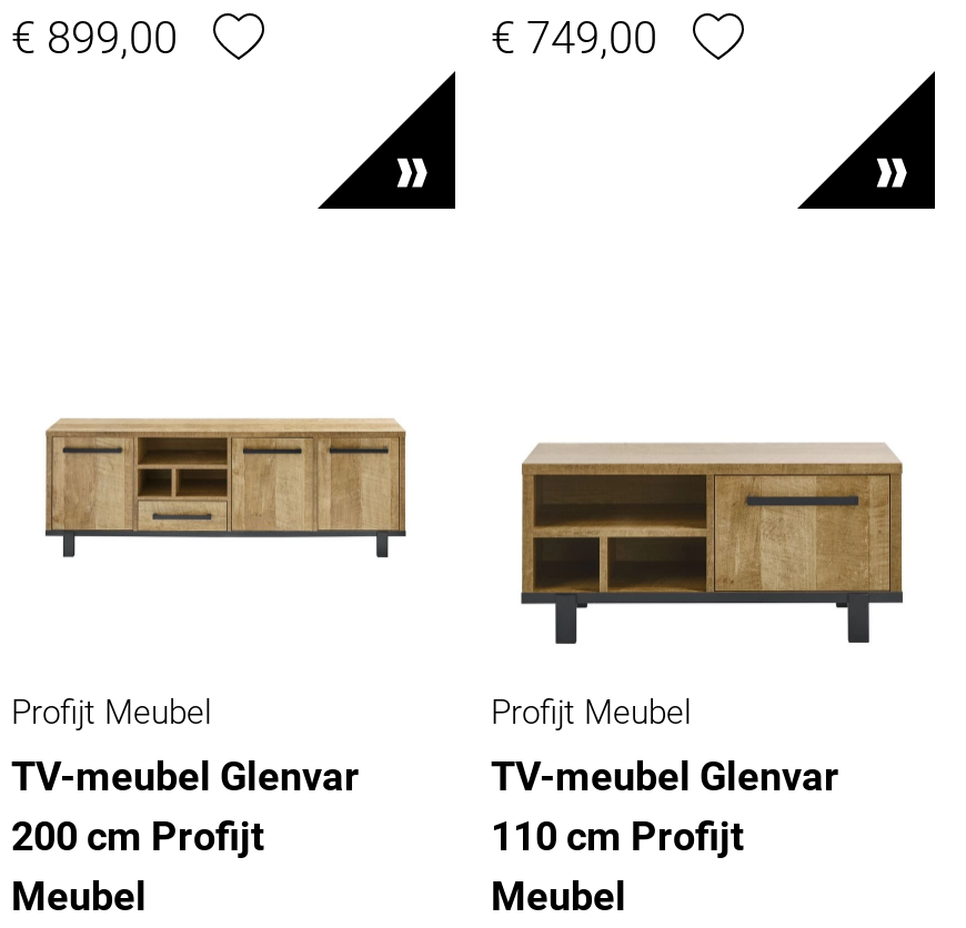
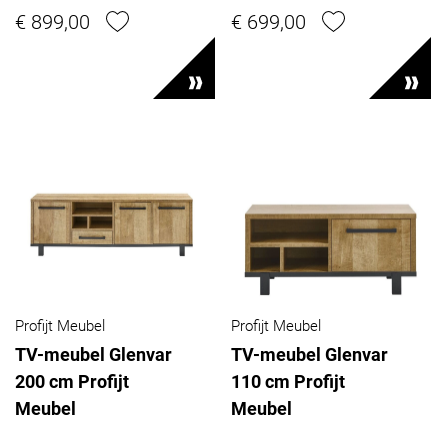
- € 749,00
+ € 699,00
